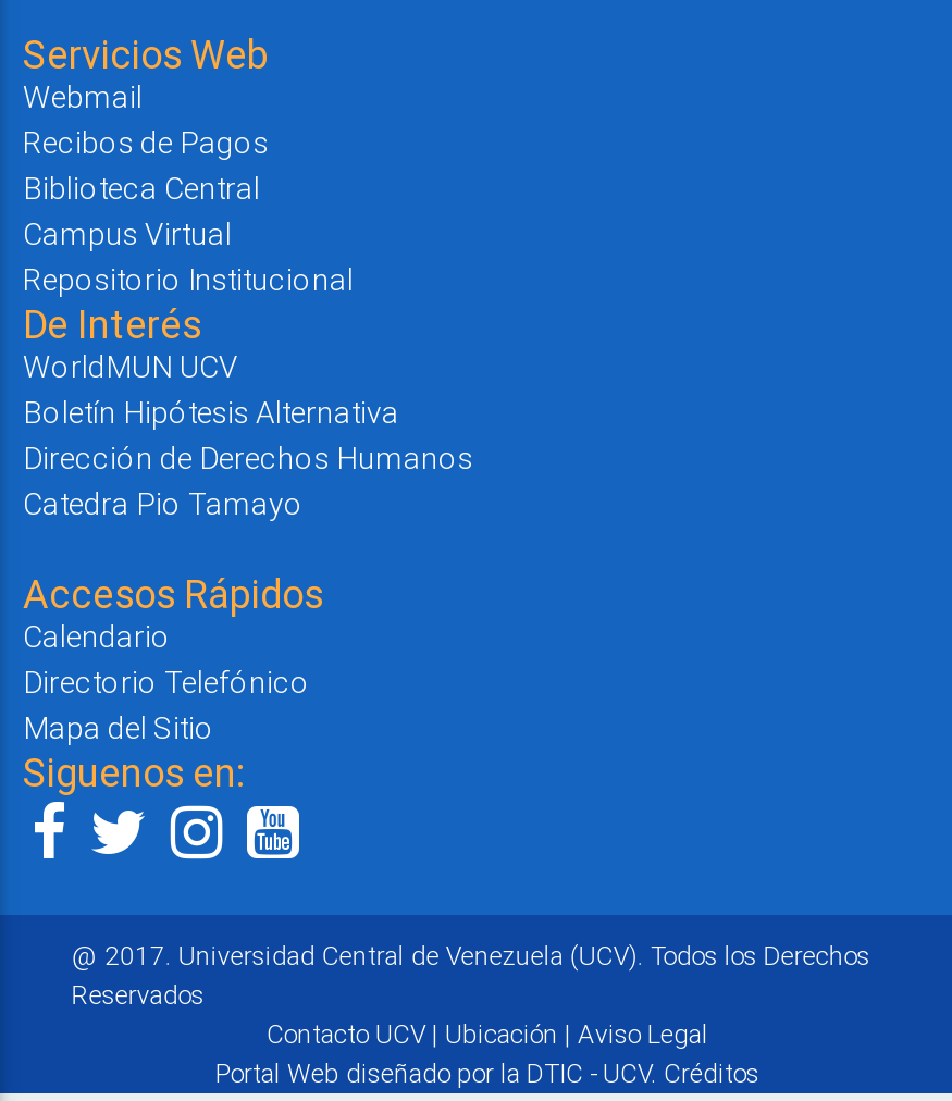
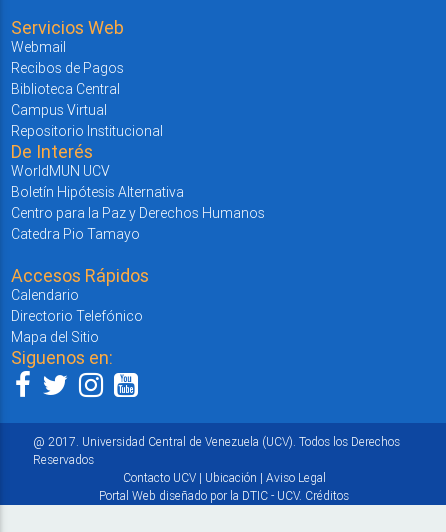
- Dirección de Derechos Humanos
+ Centro para la Paz y Derechos Humanos
